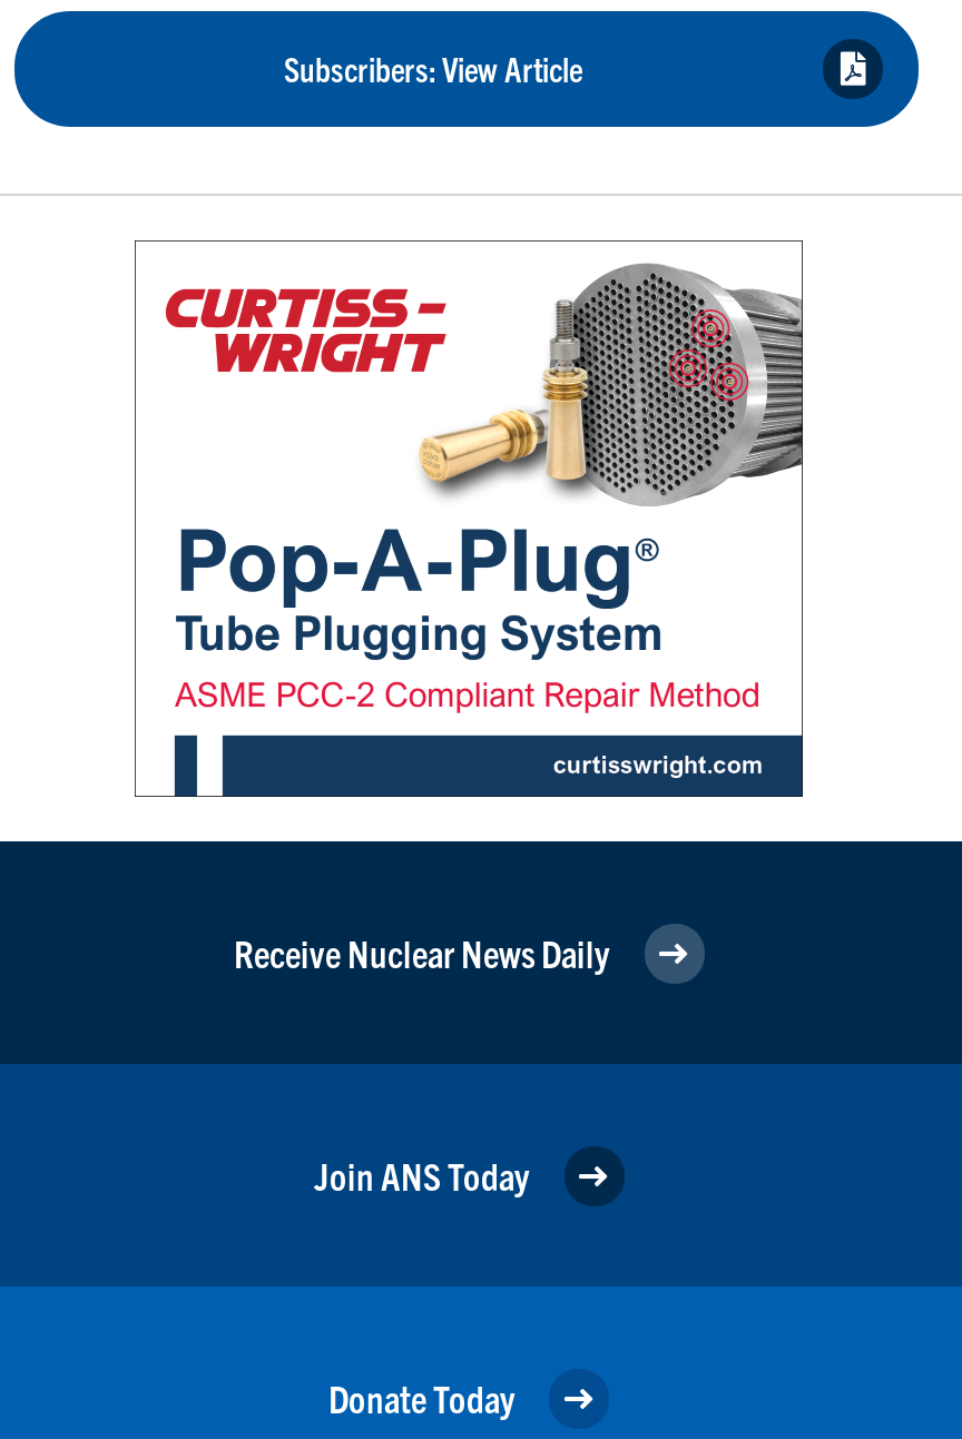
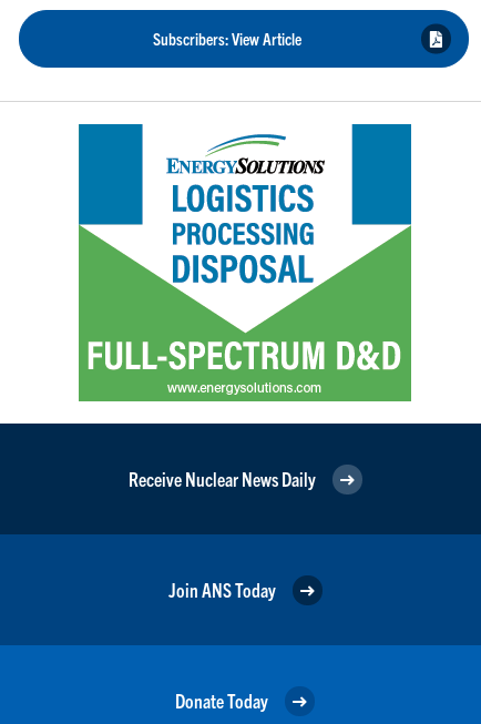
- [image]
+ [image]
